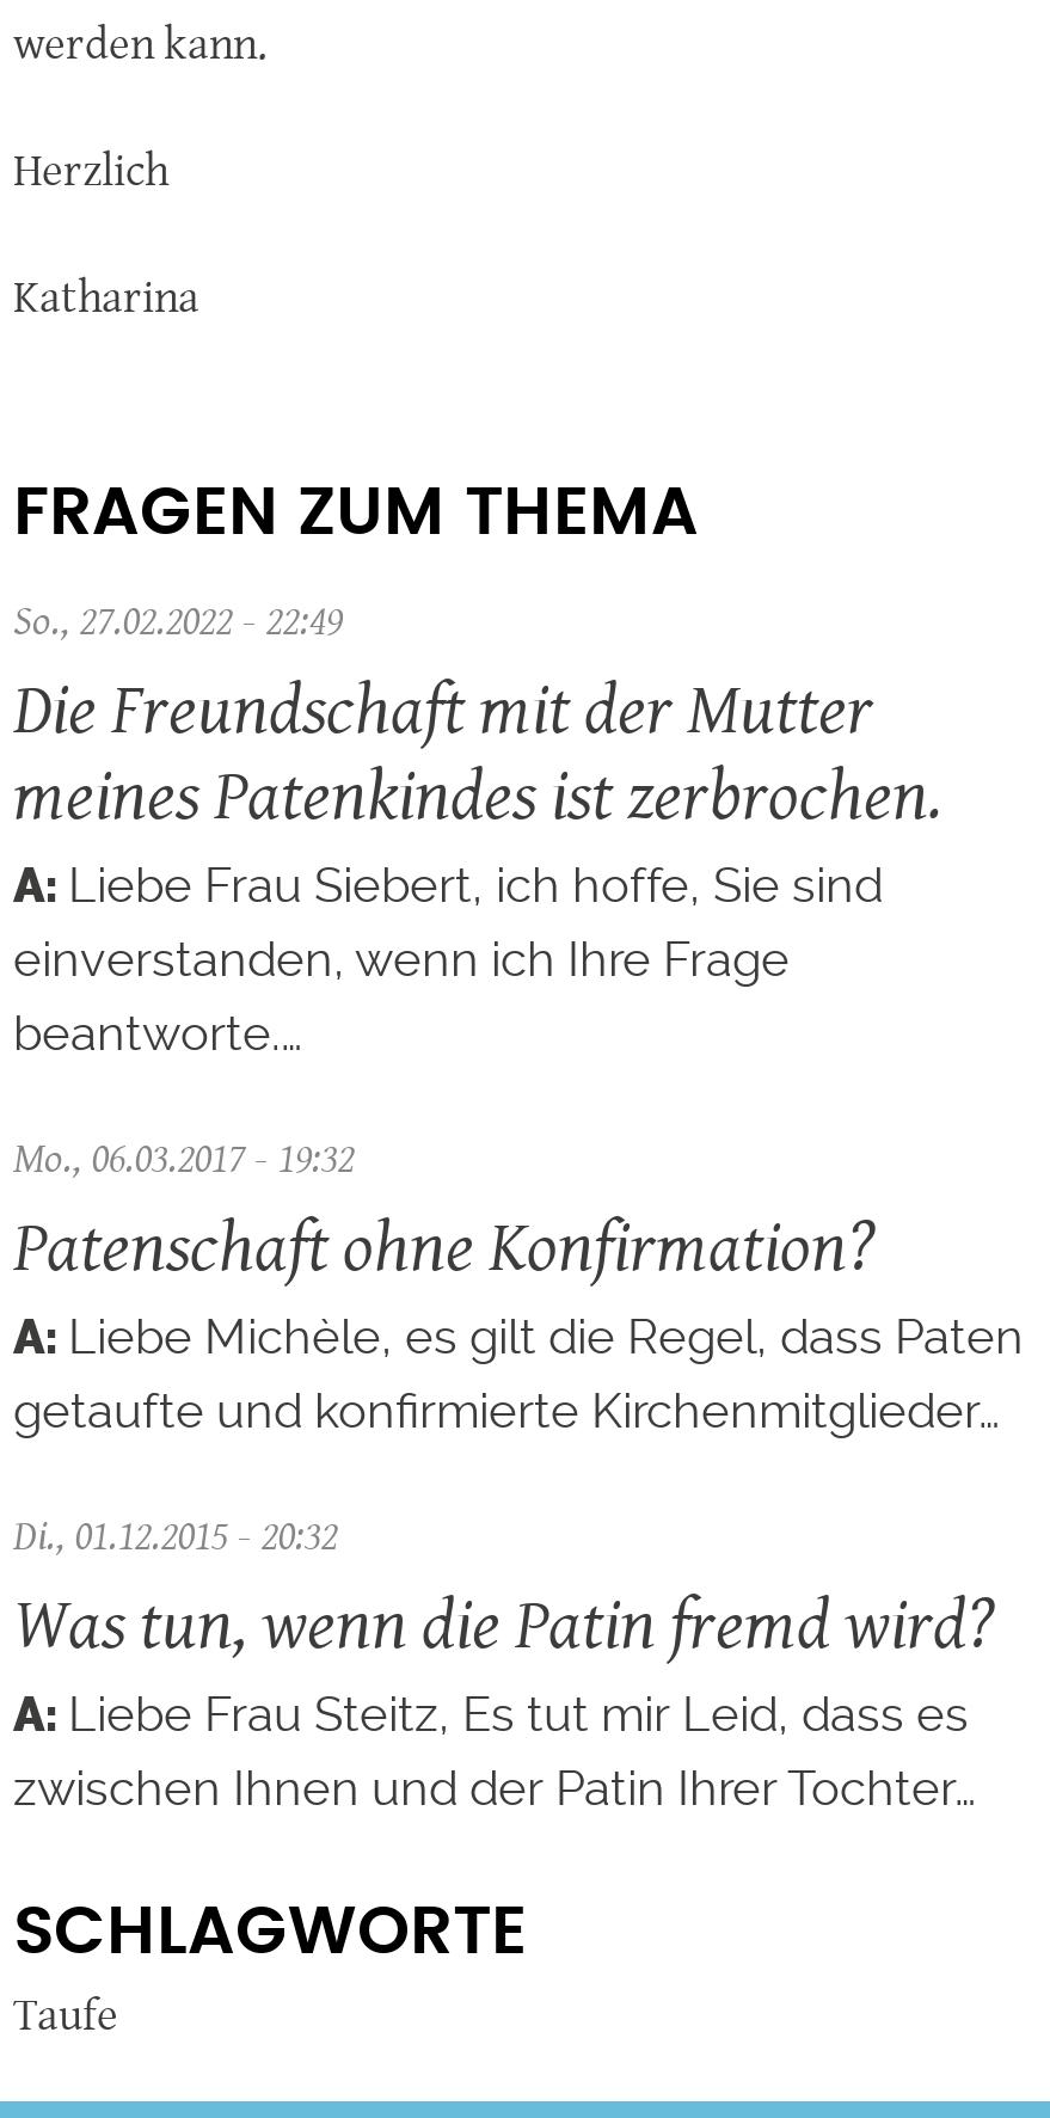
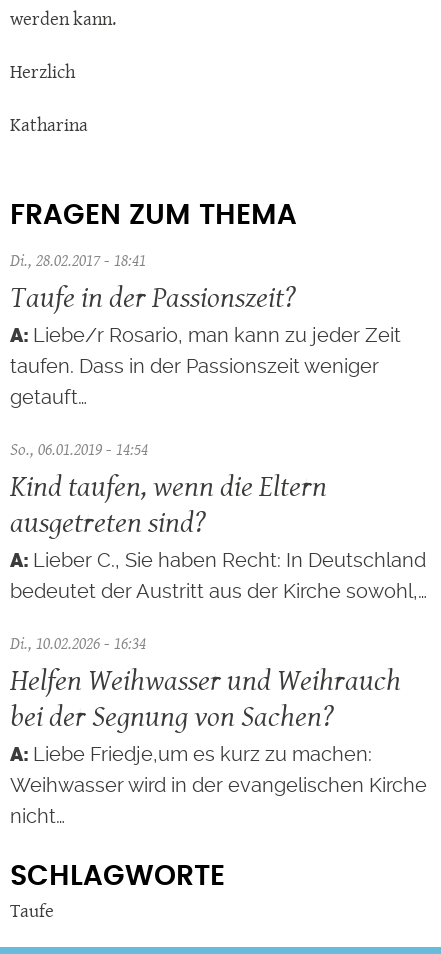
- So., 27.02.2022 - 22:49
- Die Freundschaft mit der Mutter
- meines Patenkindes ist zerbrochen.
- Liebe Frau Siebert, ich hoffe, Sie sind
- einverstanden, wenn ich Ihre Frage
- beantworte.…
+ Di., 28.02.2017 - 18:41
+ Taufe in der Passionszeit?
+ Liebe/r Rosario, man kann zu jeder Zeit
+ taufen. Dass in der Passionszeit weniger
+ getauft…

- Mo., 06.03.2017 - 19:32
- Patenschaft ohne Konfirmation?
- Liebe Michèle, es gilt die Regel, dass Paten
- getaufte und konfirmierte Kirchenmitglieder…
+ So., 06.01.2019 - 14:54
+ Kind taufen, wenn die Eltern
+ ausgetreten sind?
+ Lieber C., Sie haben Recht: In Deutschland
+ bedeutet der Austritt aus der Kirche sowohl,…

- Di., 01.12.2015 - 20:32
- Was tun, wenn die Patin fremd wird?
- Liebe Frau Steitz, Es tut mir Leid, dass es
- zwischen Ihnen und der Patin Ihrer Tochter…
+ Di., 10.02.2026 - 16:34
+ Helfen Weihwasser und Weihrauch
+ bei der Segnung von Sachen?
+ Liebe Friedje,um es kurz zu machen:
+ Weihwasser wird in der evangelischen Kirche
+ nicht…
